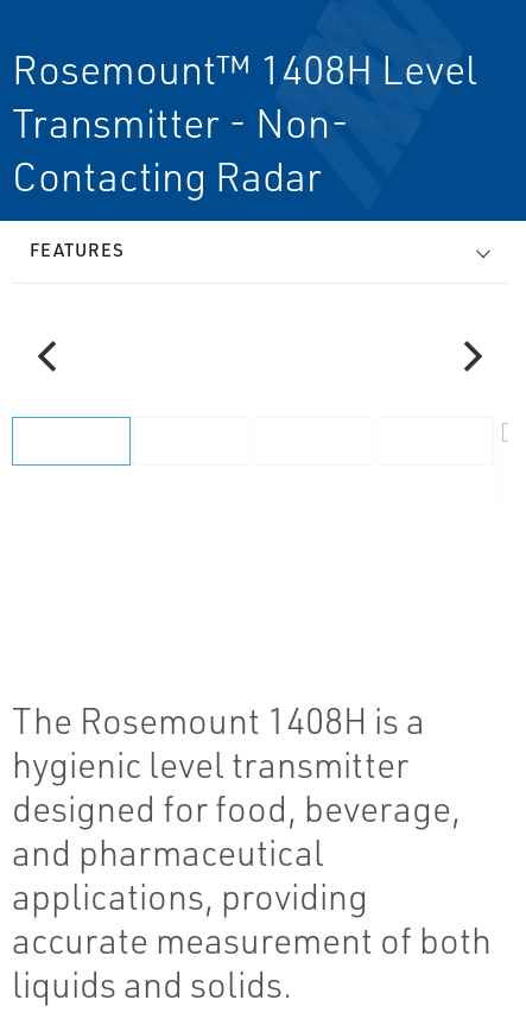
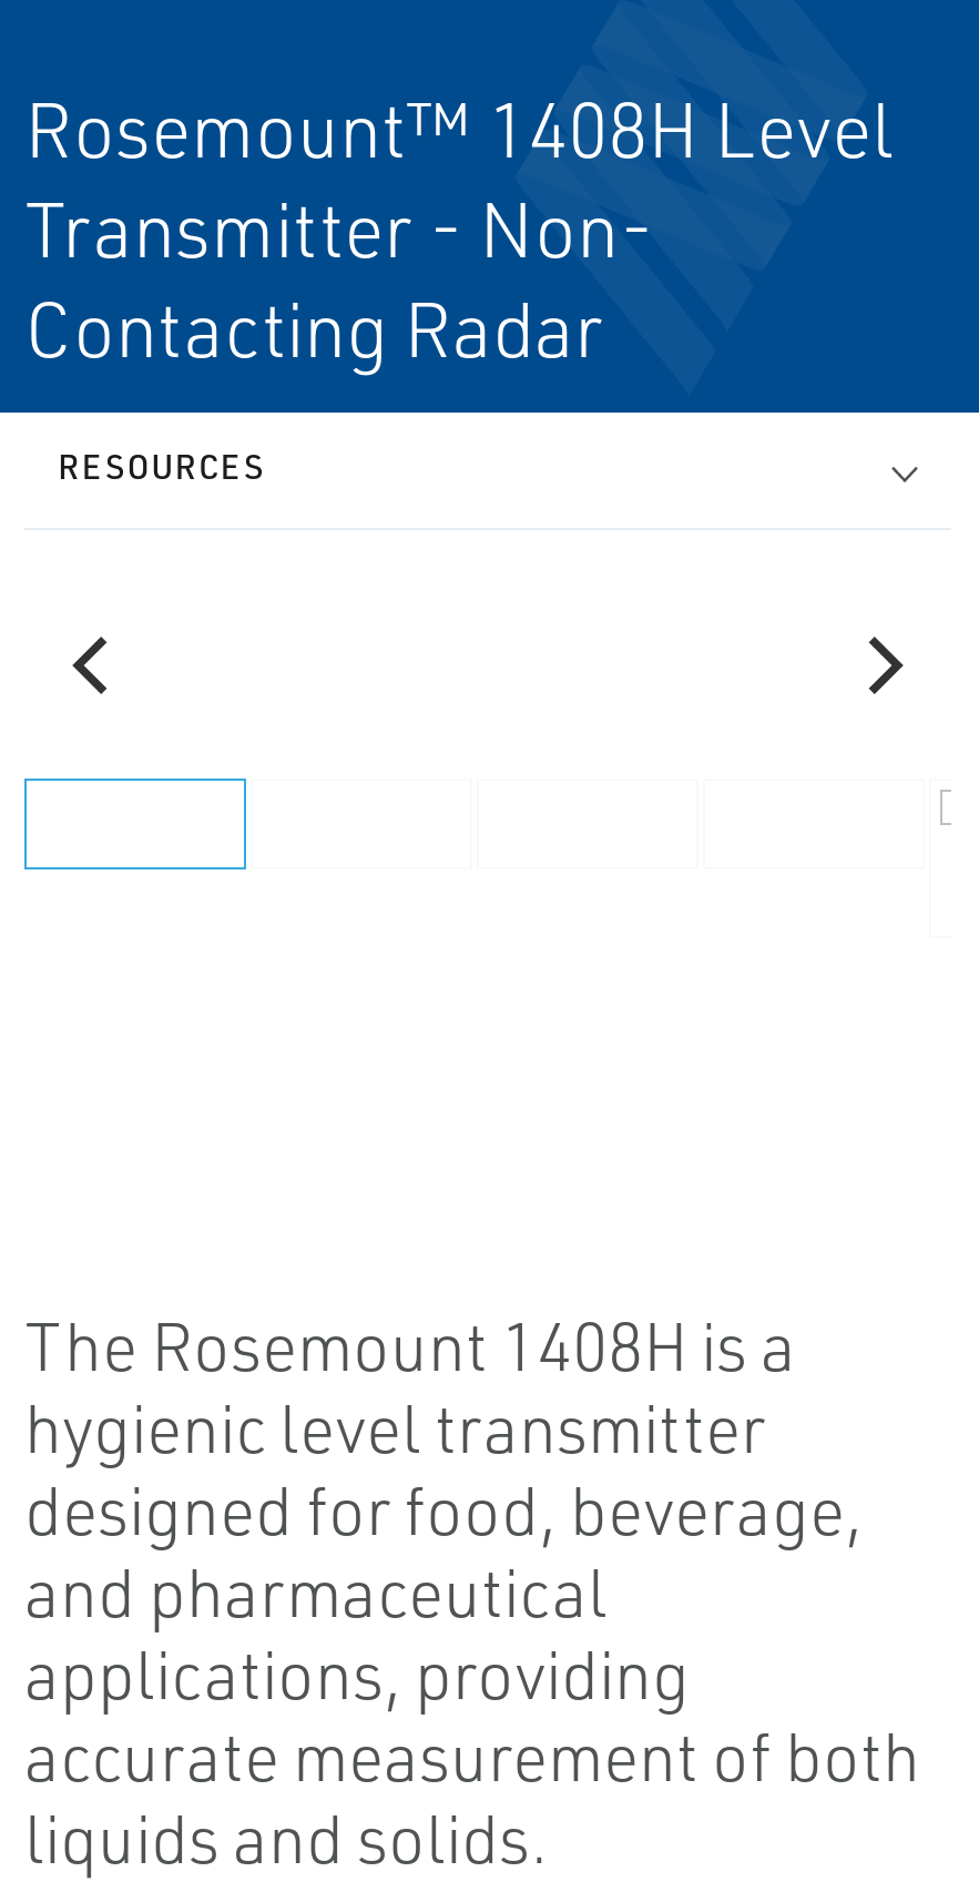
- FEATURES
+ RESOURCES
